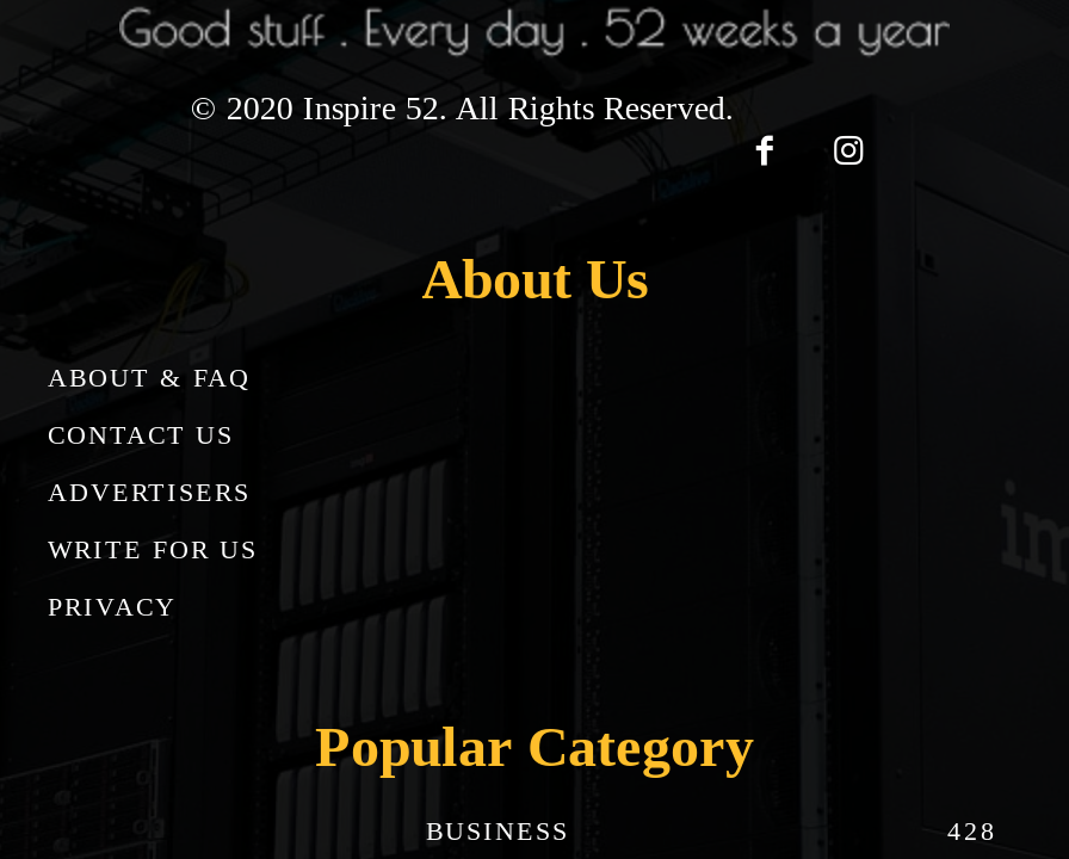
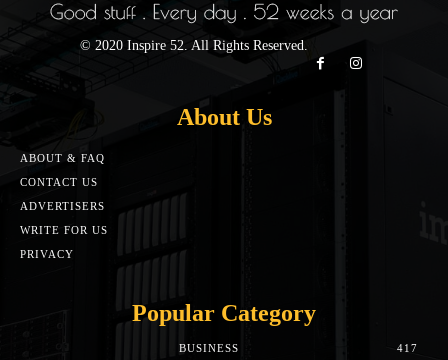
- 428
+ 417
